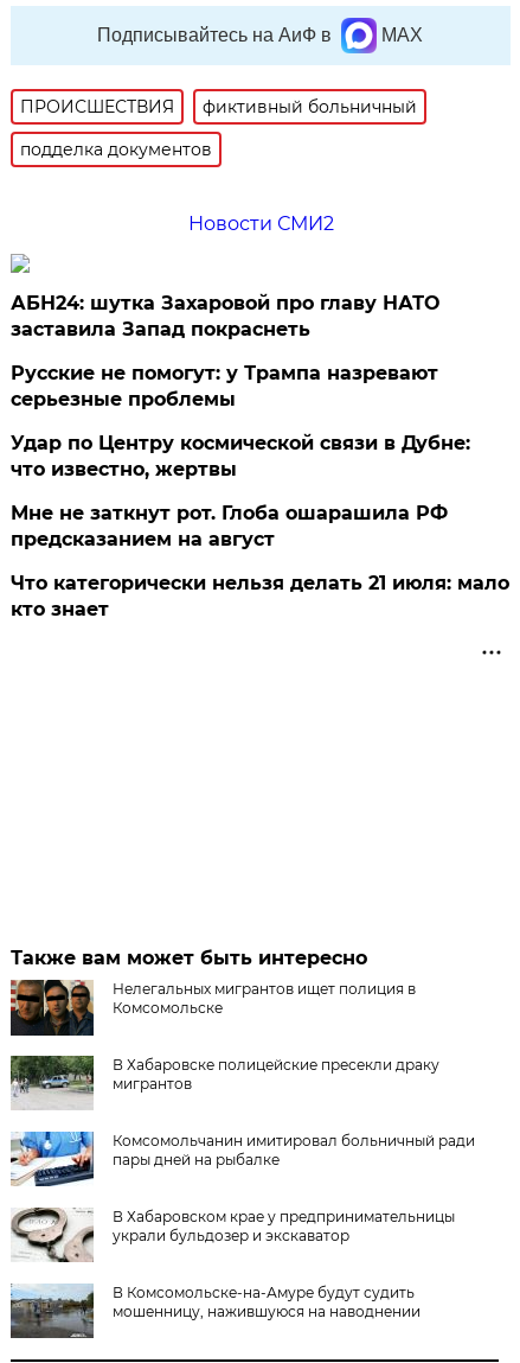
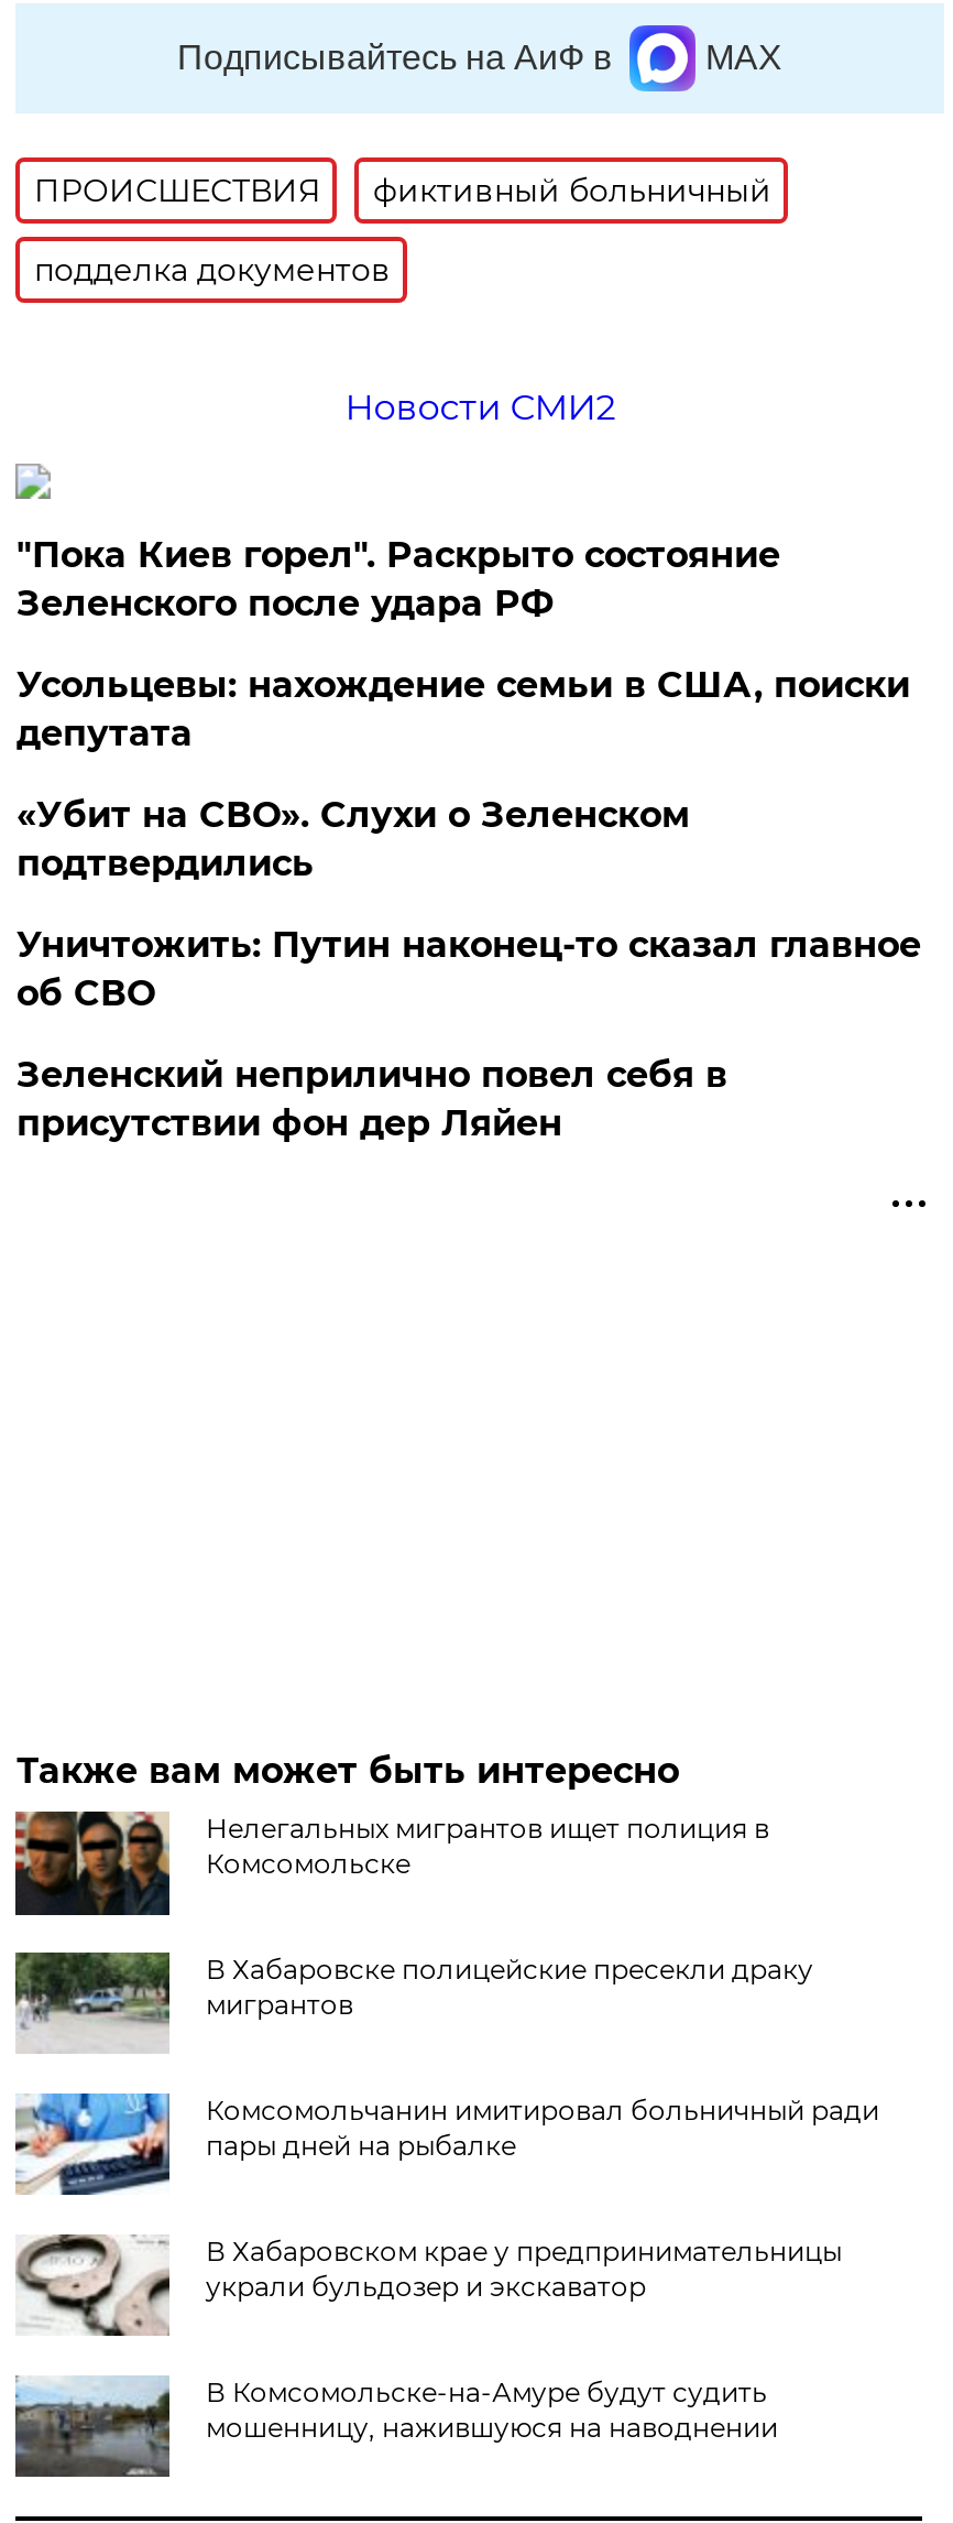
- АБН24: шутка Захаровой про главу НАТО
- заставила Запад покраснеть
+ "Пока Киев горел". Раскрыто состояние
+ Зеленского после удара РФ

- Русские не помогут: у Трампа назревают
- серьезные проблемы
+ Усольцевы: нахождение семьи в США, поиски
+ депутата

- Удар по Центру космической связи в Дубне:
- что известно, жертвы
+ «Убит на СВО». Слухи о Зеленском
+ подтвердились

- Мне не заткнут рот. Глоба ошарашила РФ
- предсказанием на август
+ Уничтожить: Путин наконец-то сказал главное
+ об СВО

- Что категорически нельзя делать 21 июля: мало
- кто знает
+ Зеленский неприлично повел cебя в
+ присутствии фон дер Ляйен
